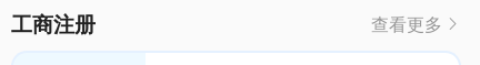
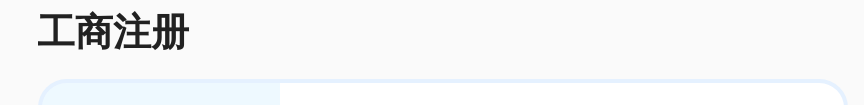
- 查看更多
